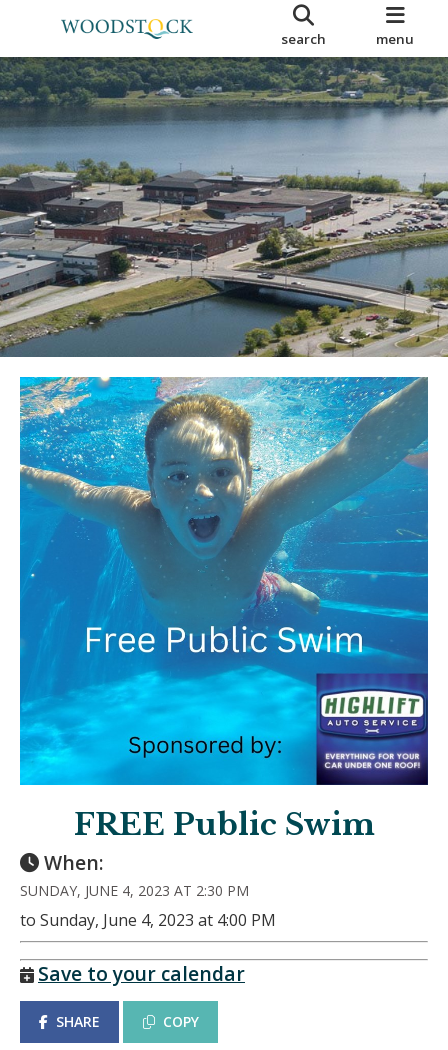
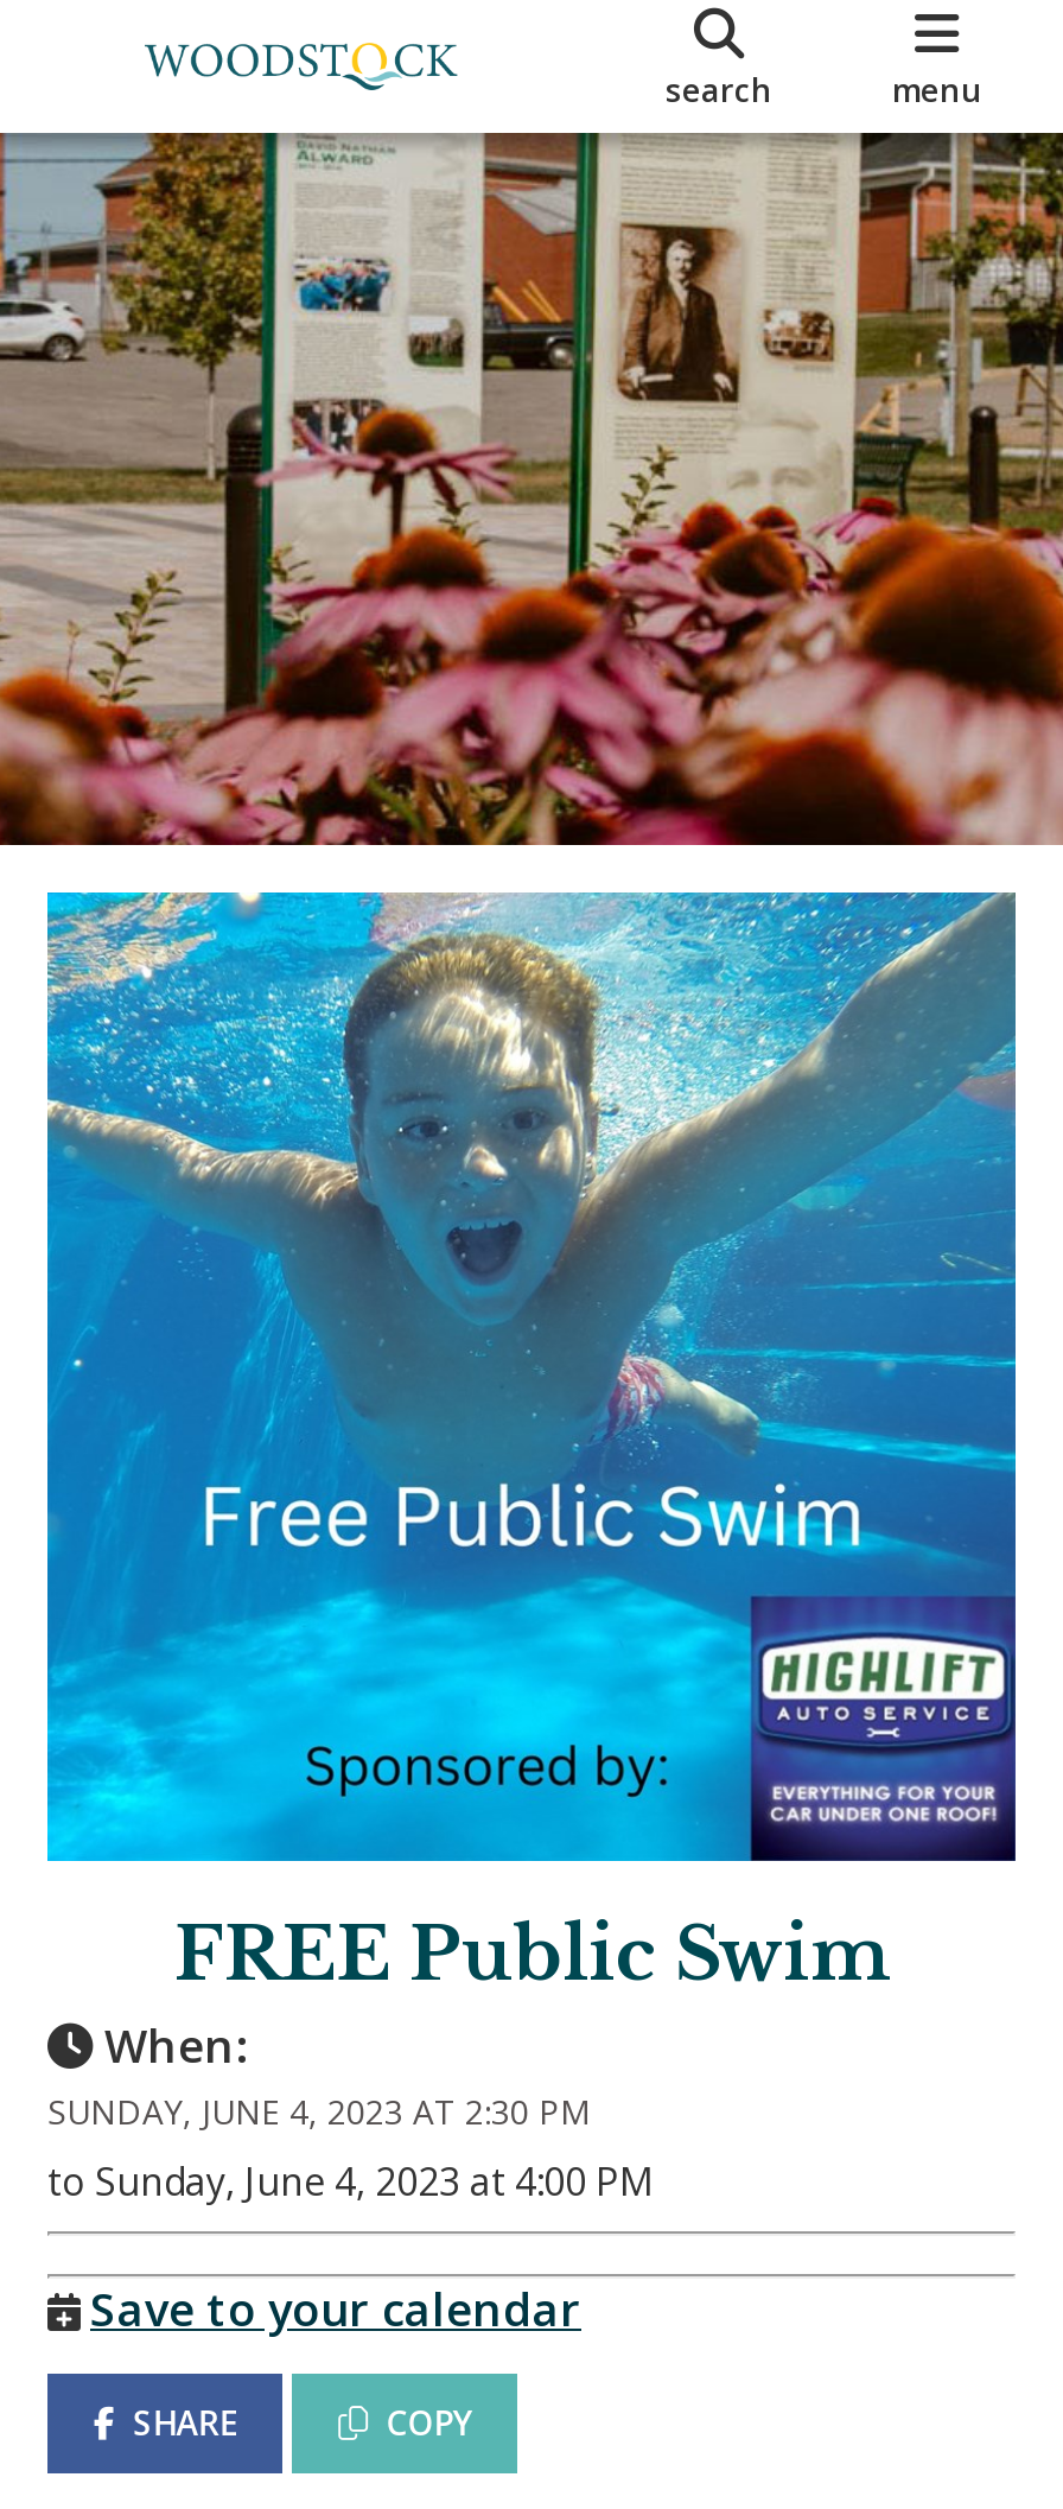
- [image]
+ [image]
